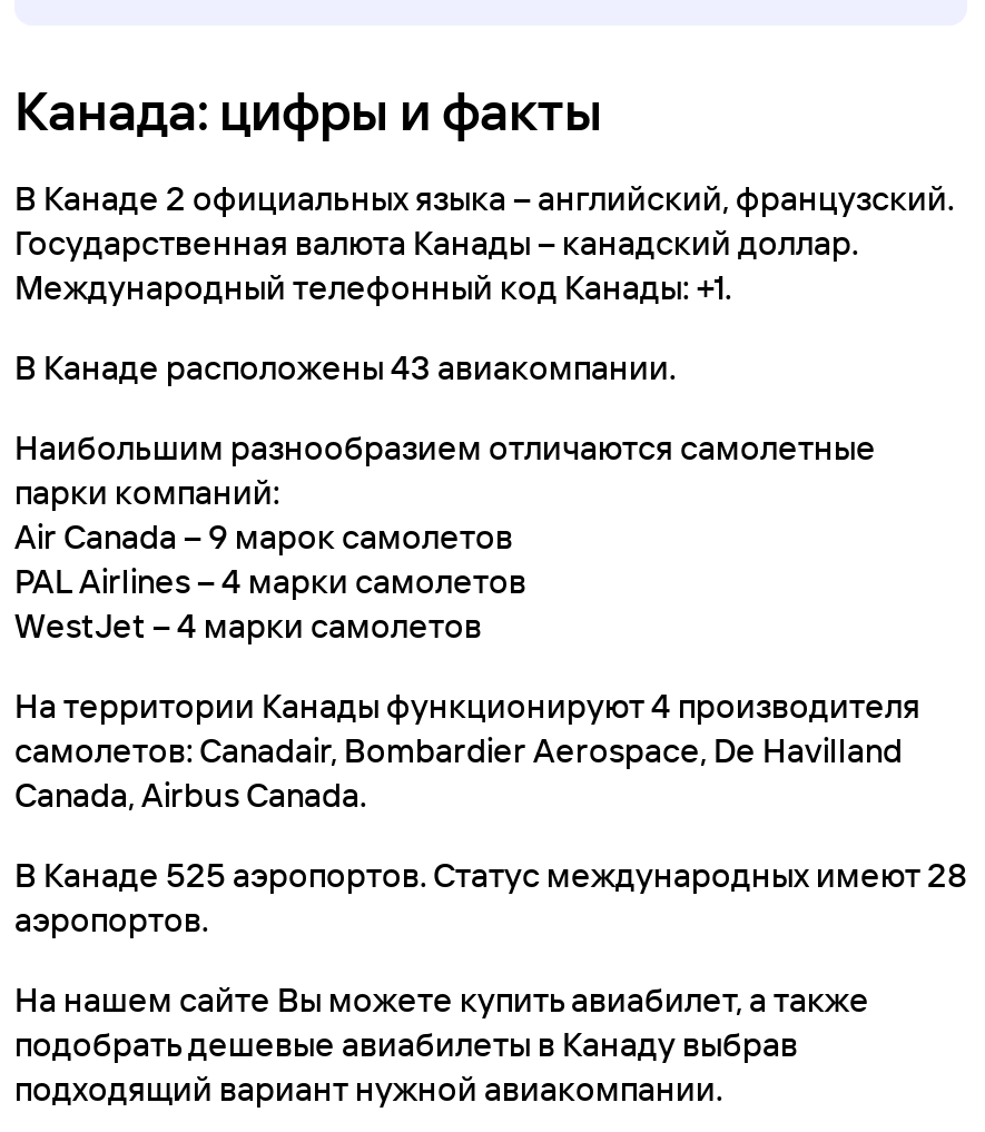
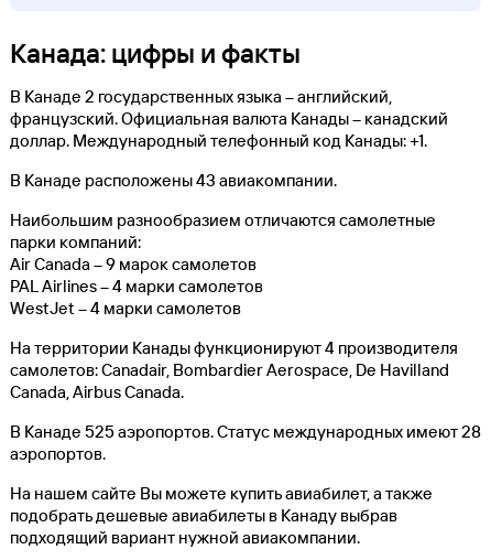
- В Канаде 2 официальных языка – английский, французский.
- Государственная валюта Канады – канадский доллар.
- Международный телефонный код Канады: +1.
+ В Канаде 2 государственных языка – английский,
+ французский. Официальная валюта Канады – канадский
+ доллар. Международный телефонный код Канады: +1.
